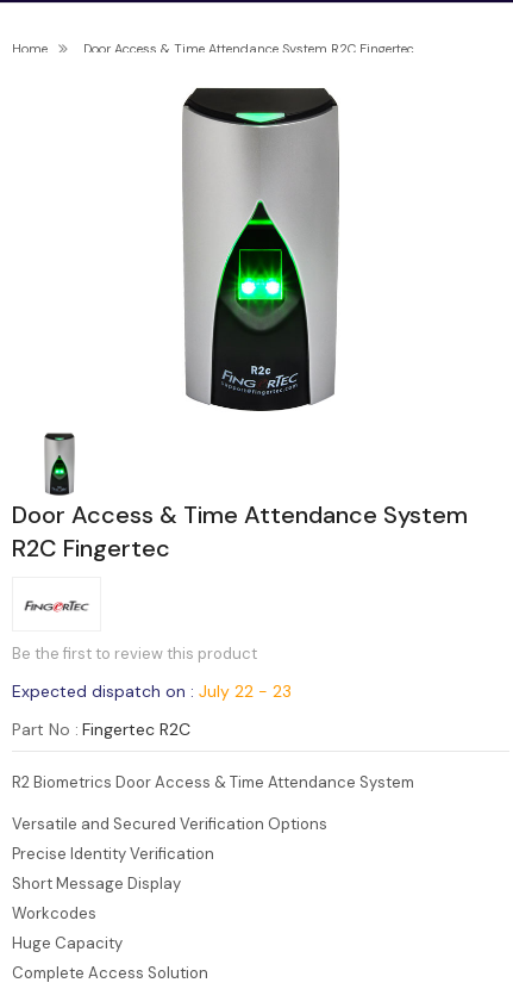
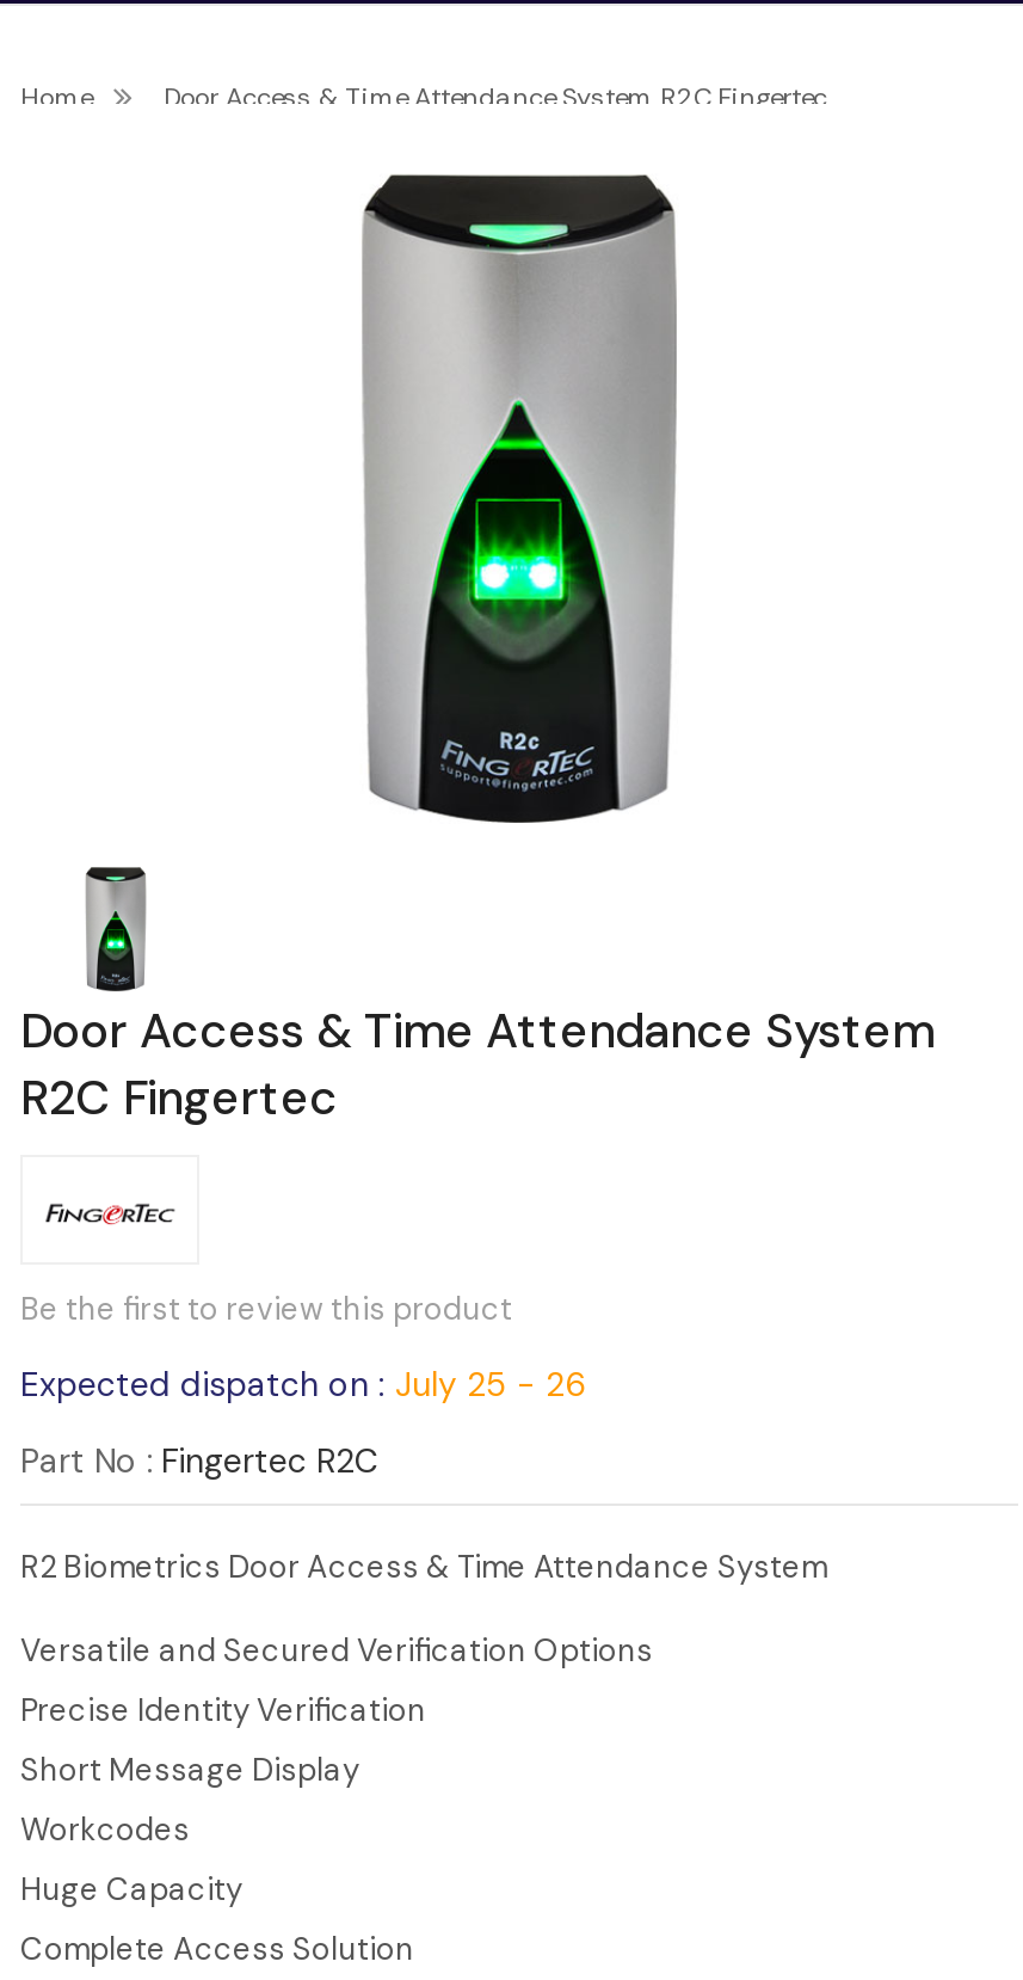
- Expected dispatch on : July 22 - 23
+ Expected dispatch on : July 25 - 26
